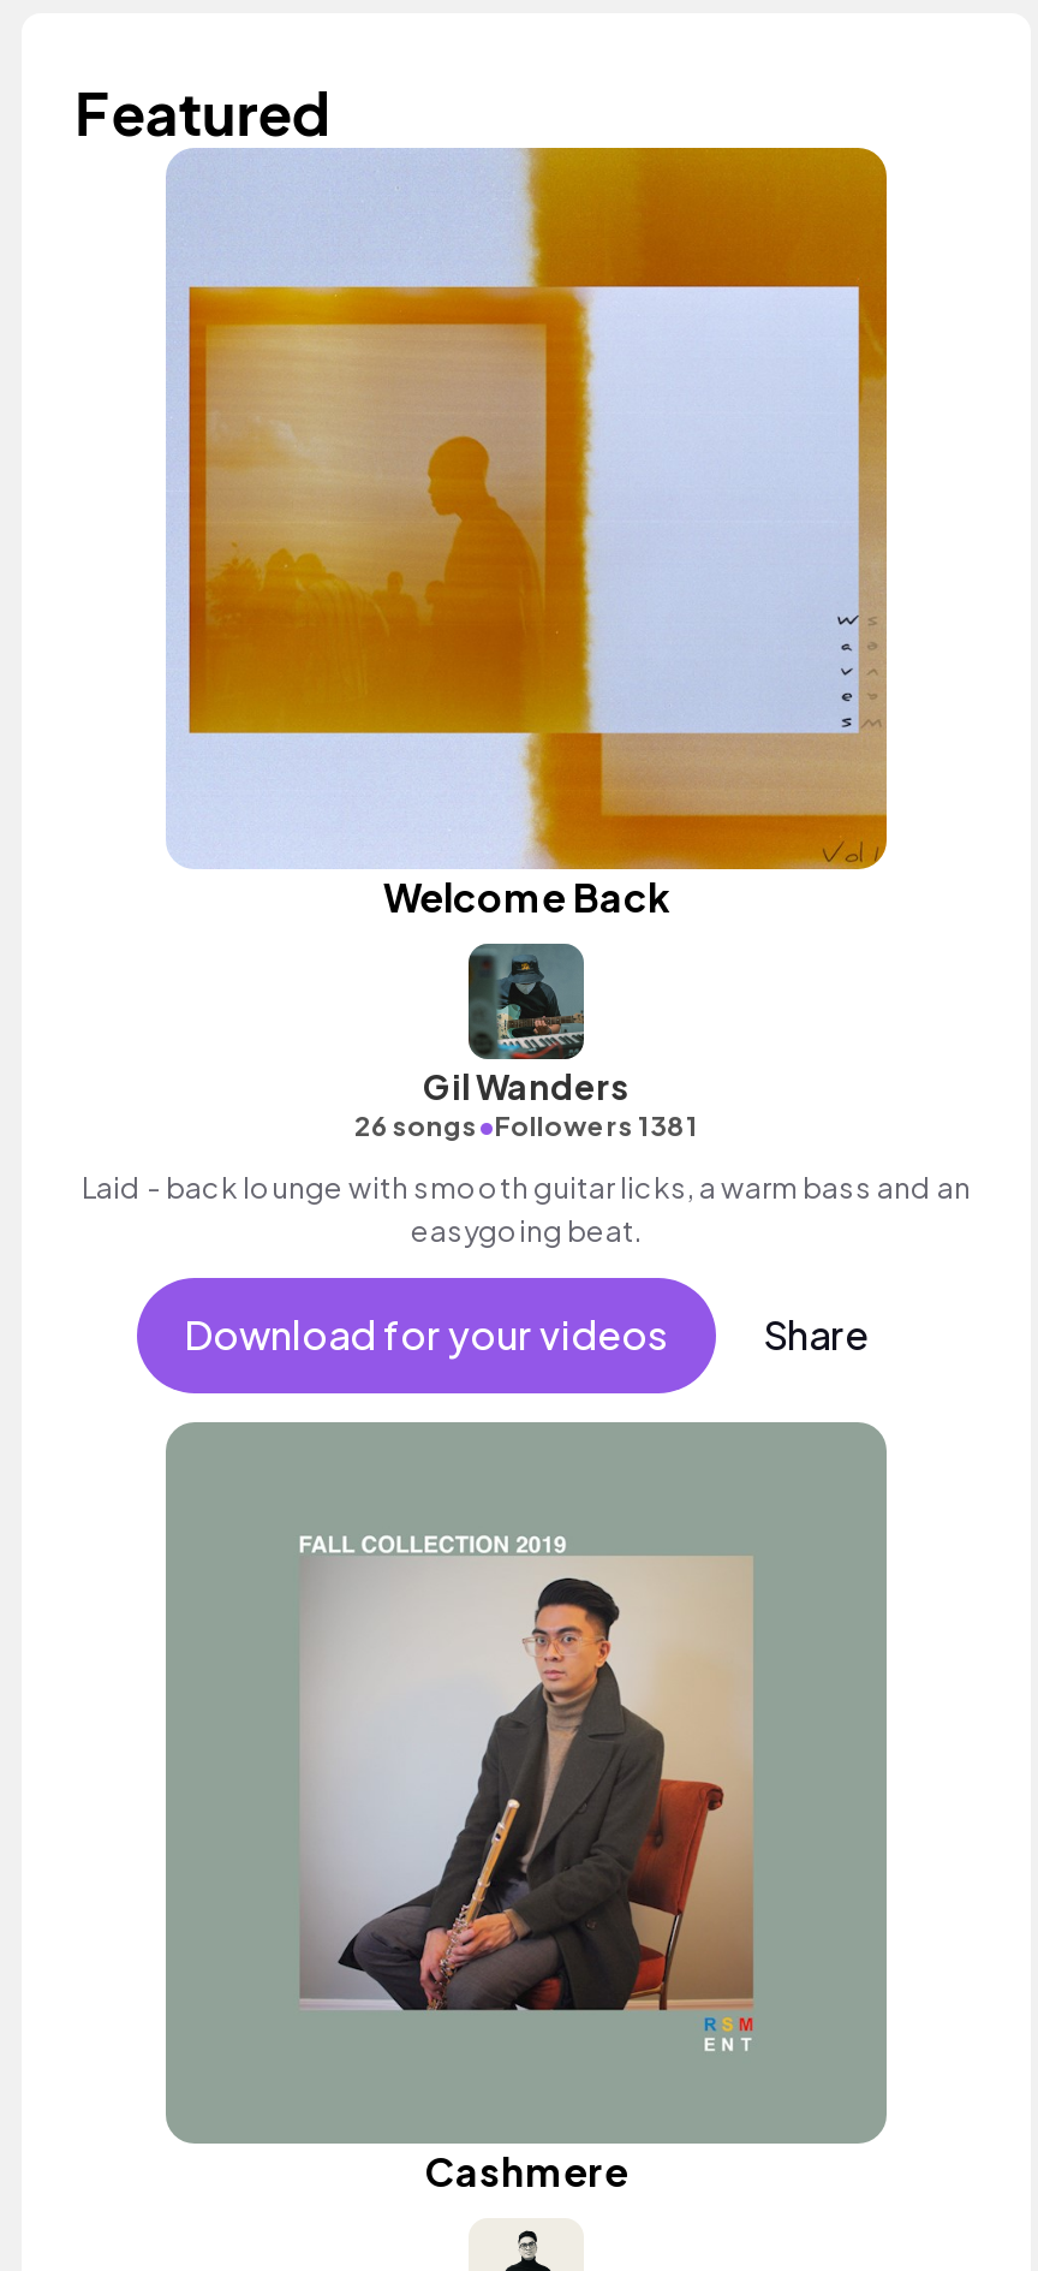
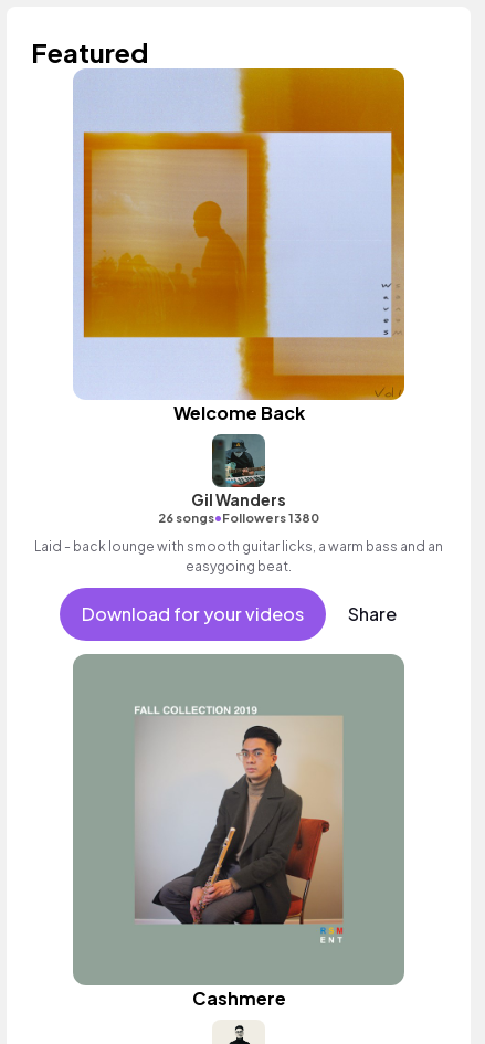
- 26 songs•Followers 1381
+ 26 songs•Followers 1380
